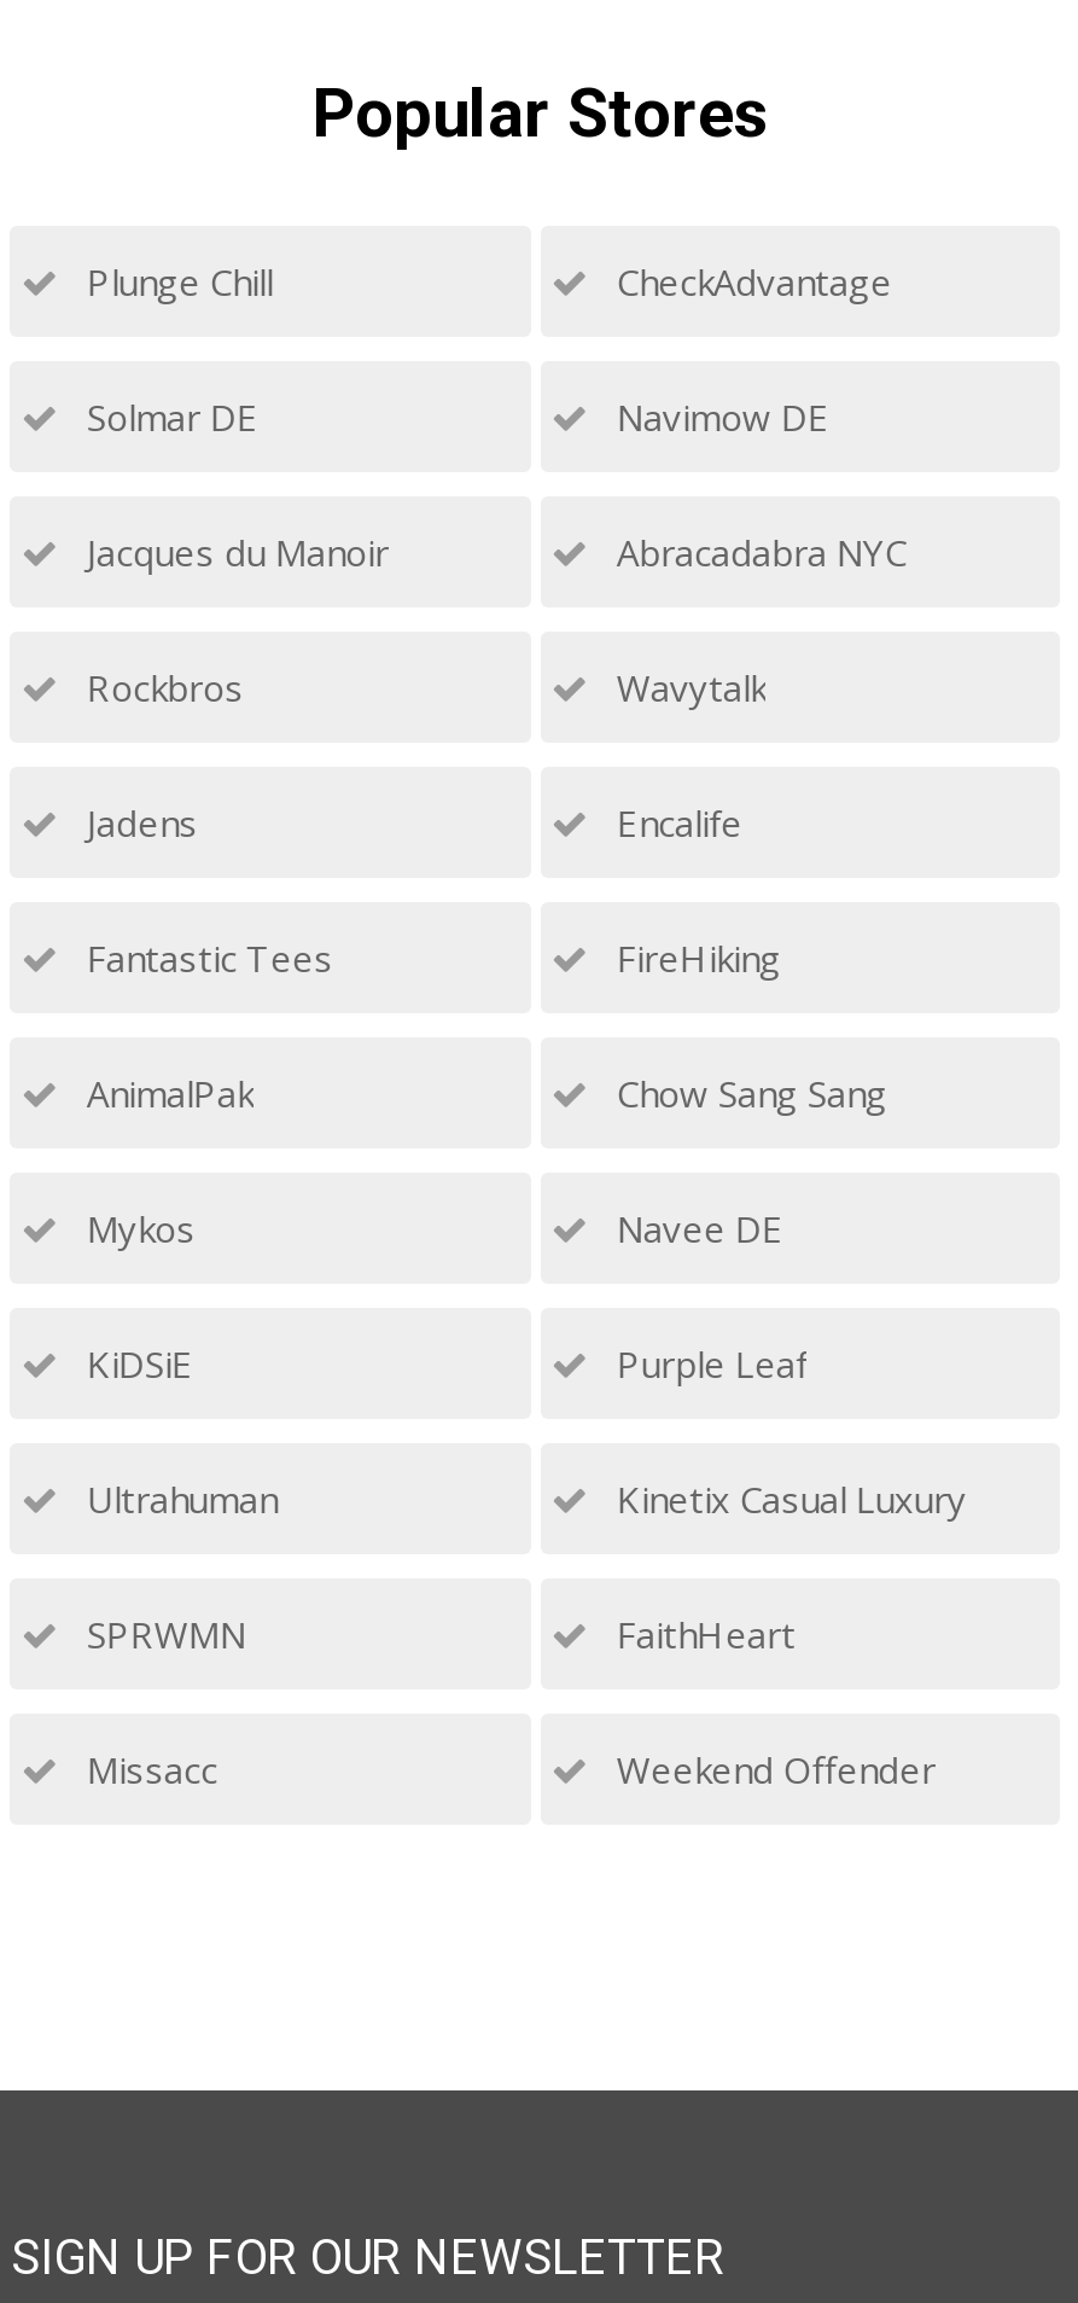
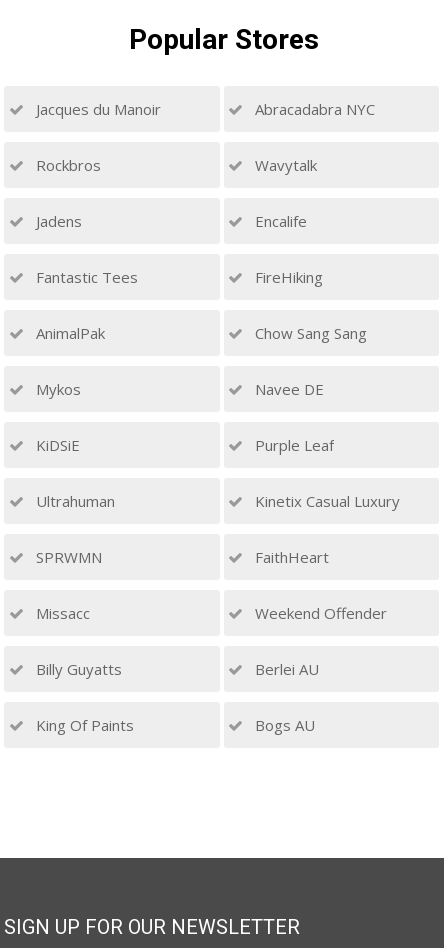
- Plunge Chill
- CheckAdvantage
- Solmar DE
- Navimow DE

moved up: Jacques du Manoir | Abracadabra NYC | Rockbros | ... | Missacc | Weekend Offender

+ Billy Guyatts
+ Berlei AU
+ King Of Paints
+ Bogs AU
